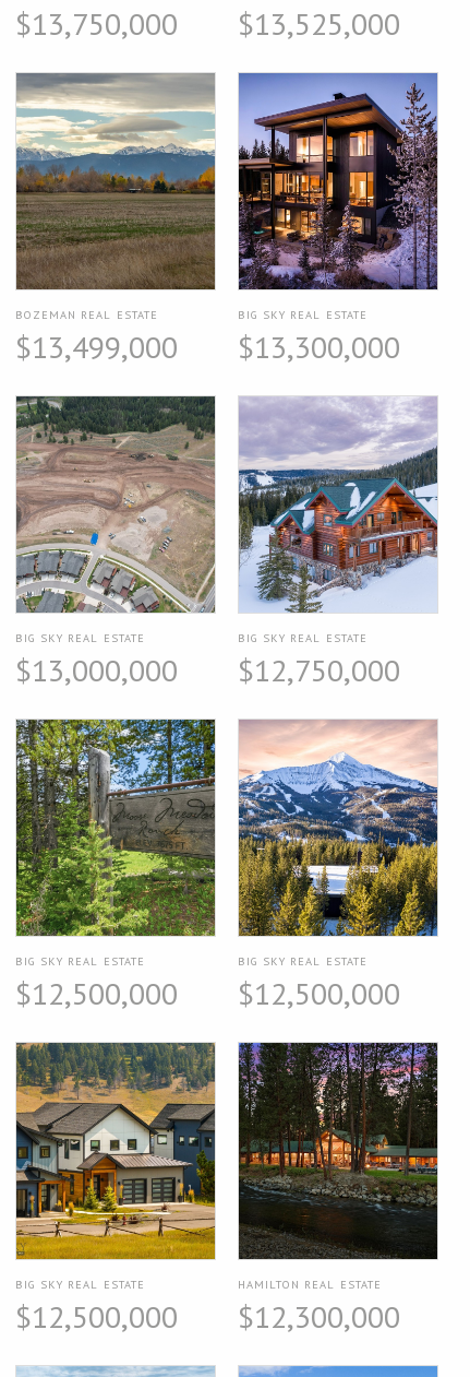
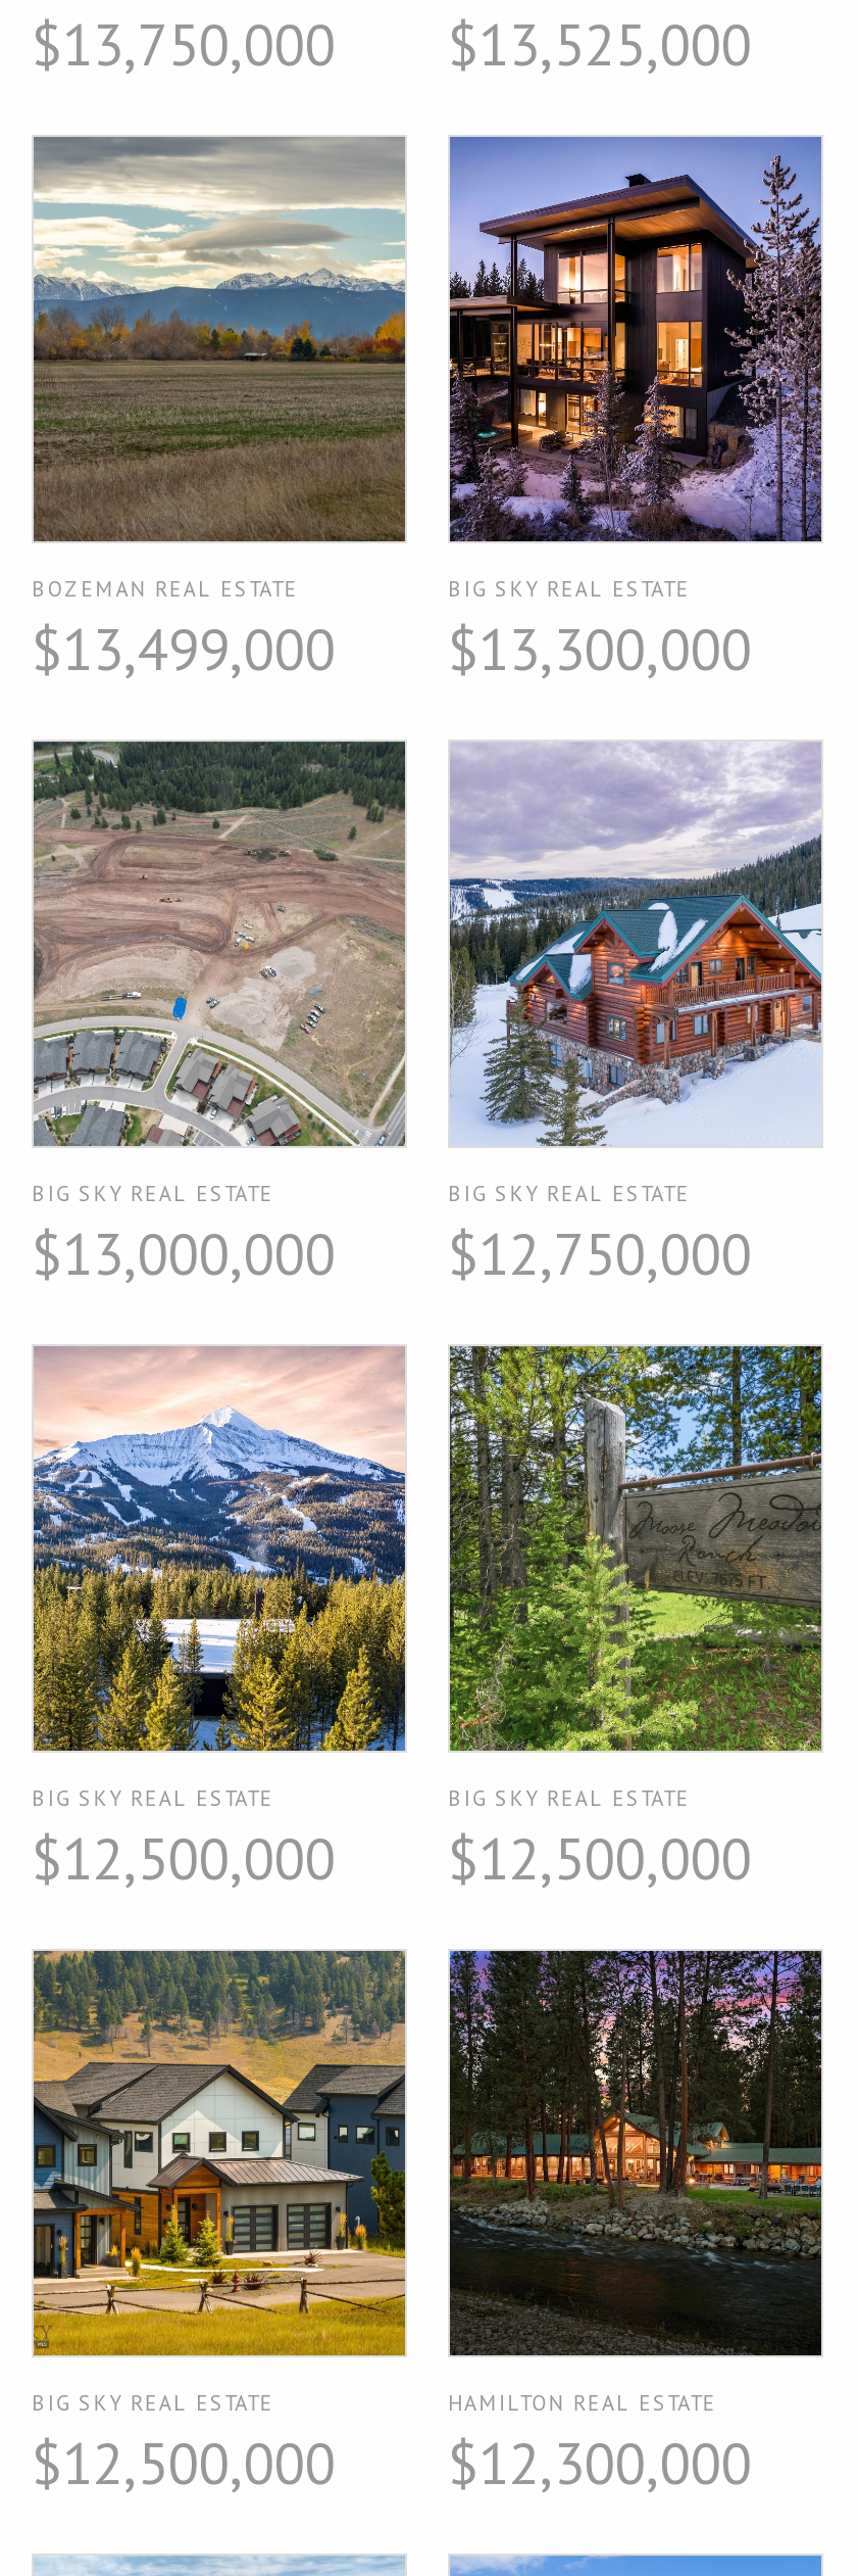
- [image]
+ [image]

- [image]
+ [image]
